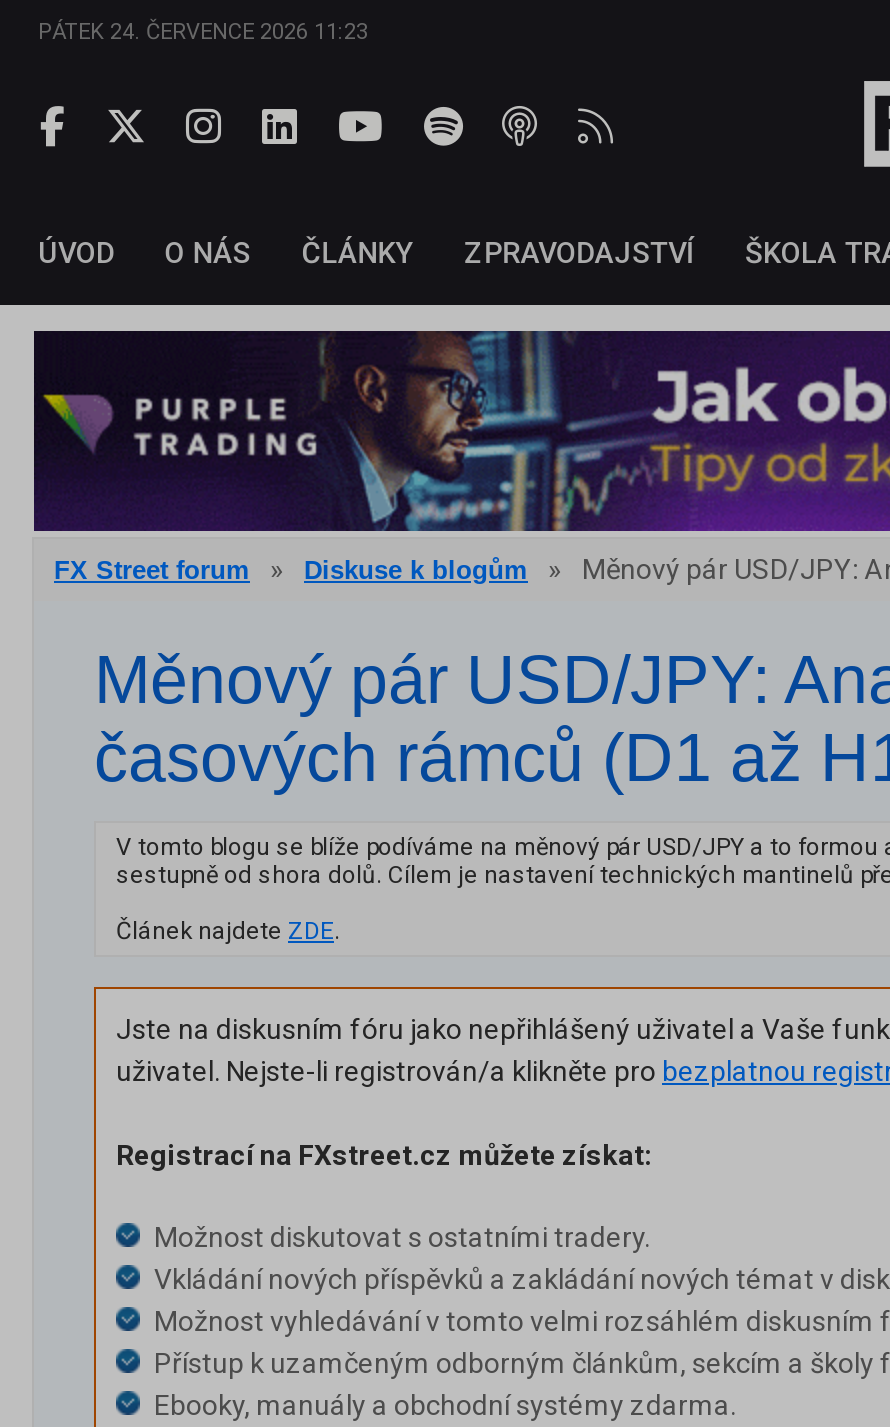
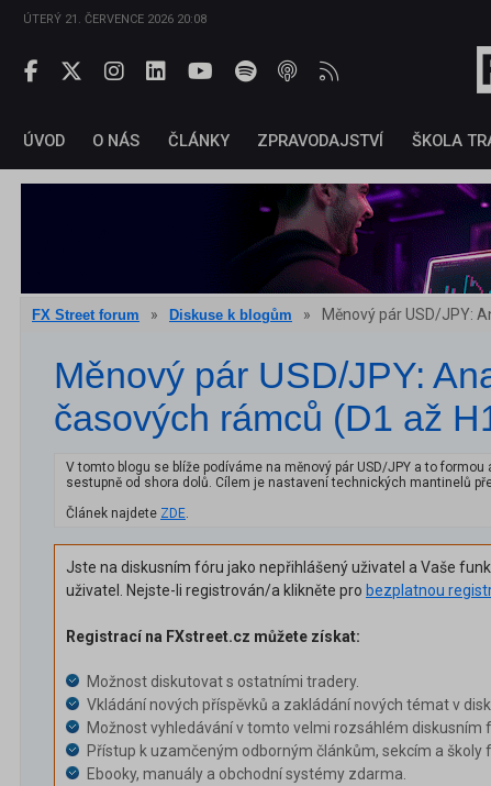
- PÁTEK 24. ČERVENCE 2026 11:23
+ ÚTERÝ 21. ČERVENCE 2026 20:08

- [image]
+ [image]
